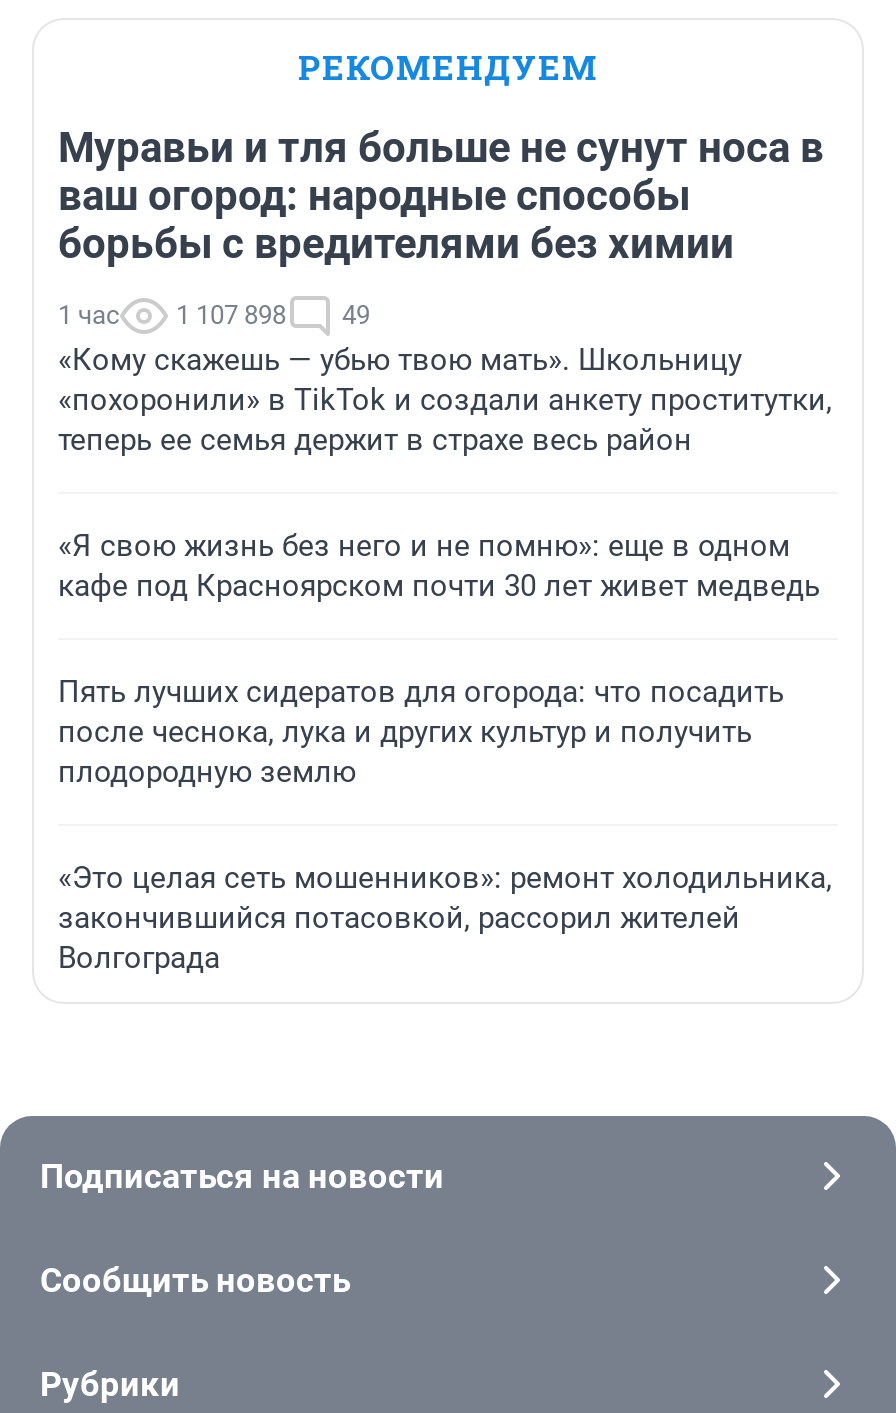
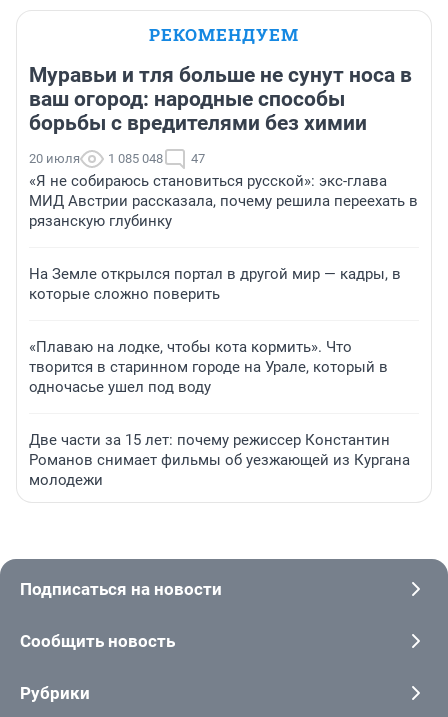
- 1 час
- 1 107 898
- 49
- «Кому скажешь — убью твою мать». Школьницу
- «похоронили» в TikTok и создали анкету проститутки,
- теперь ее семья держит в страхе весь район
+ 20 июля
+ 1 085 048
+ 47
+ «Я не собираюсь становиться русской»: экс-глава
+ МИД Австрии рассказала, почему решила переехать в
+ рязанскую глубинку

- «Я свою жизнь без него и не помню»: еще в одном
- кафе под Красноярском почти 30 лет живет медведь
+ На Земле открылся портал в другой мир — кадры, в
+ которые сложно поверить

- Пять лучших сидератов для огорода: что посадить
- после чеснока, лука и других культур и получить
- плодородную землю
+ «Плаваю на лодке, чтобы кота кормить». Что
+ творится в старинном городе на Урале, который в
+ одночасье ушел под воду

- «Это целая сеть мошенников»: ремонт холодильника,
- закончившийся потасовкой, рассорил жителей
- Волгограда
+ Две части за 15 лет: почему режиссер Константин
+ Романов снимает фильмы об уезжающей из Кургана
+ молодежи
